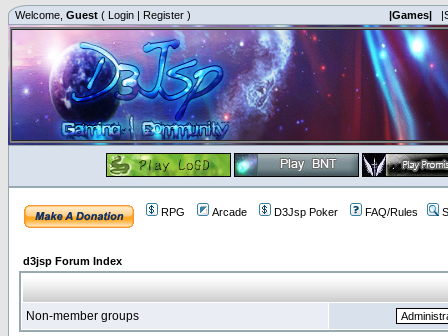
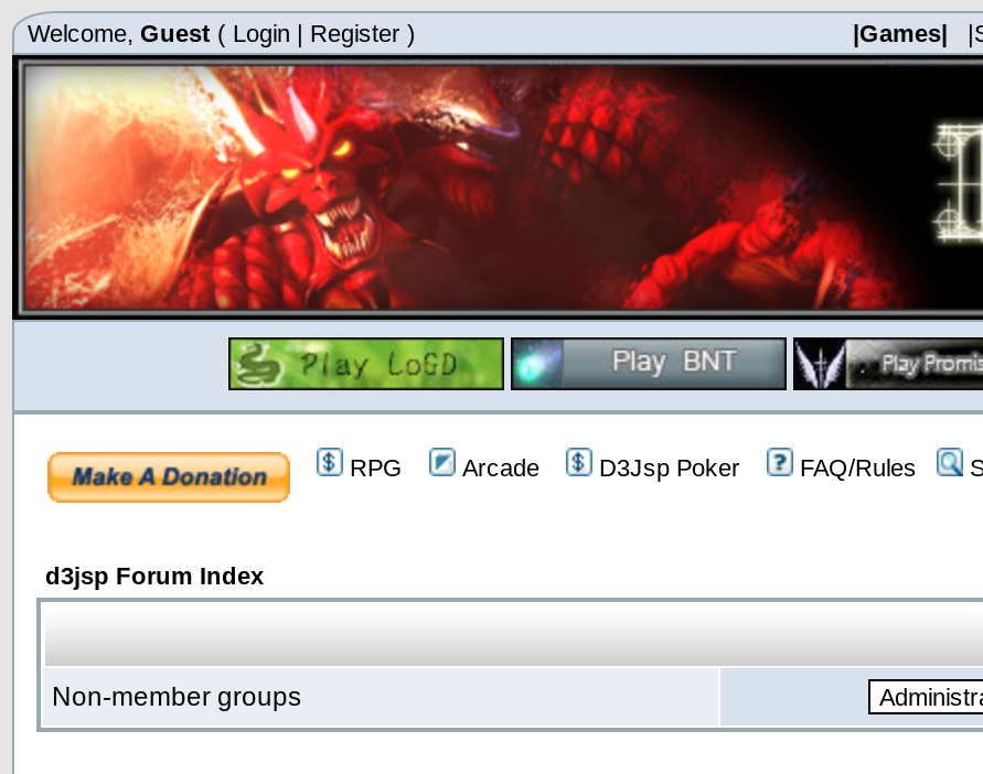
- [image]
+ [image]
